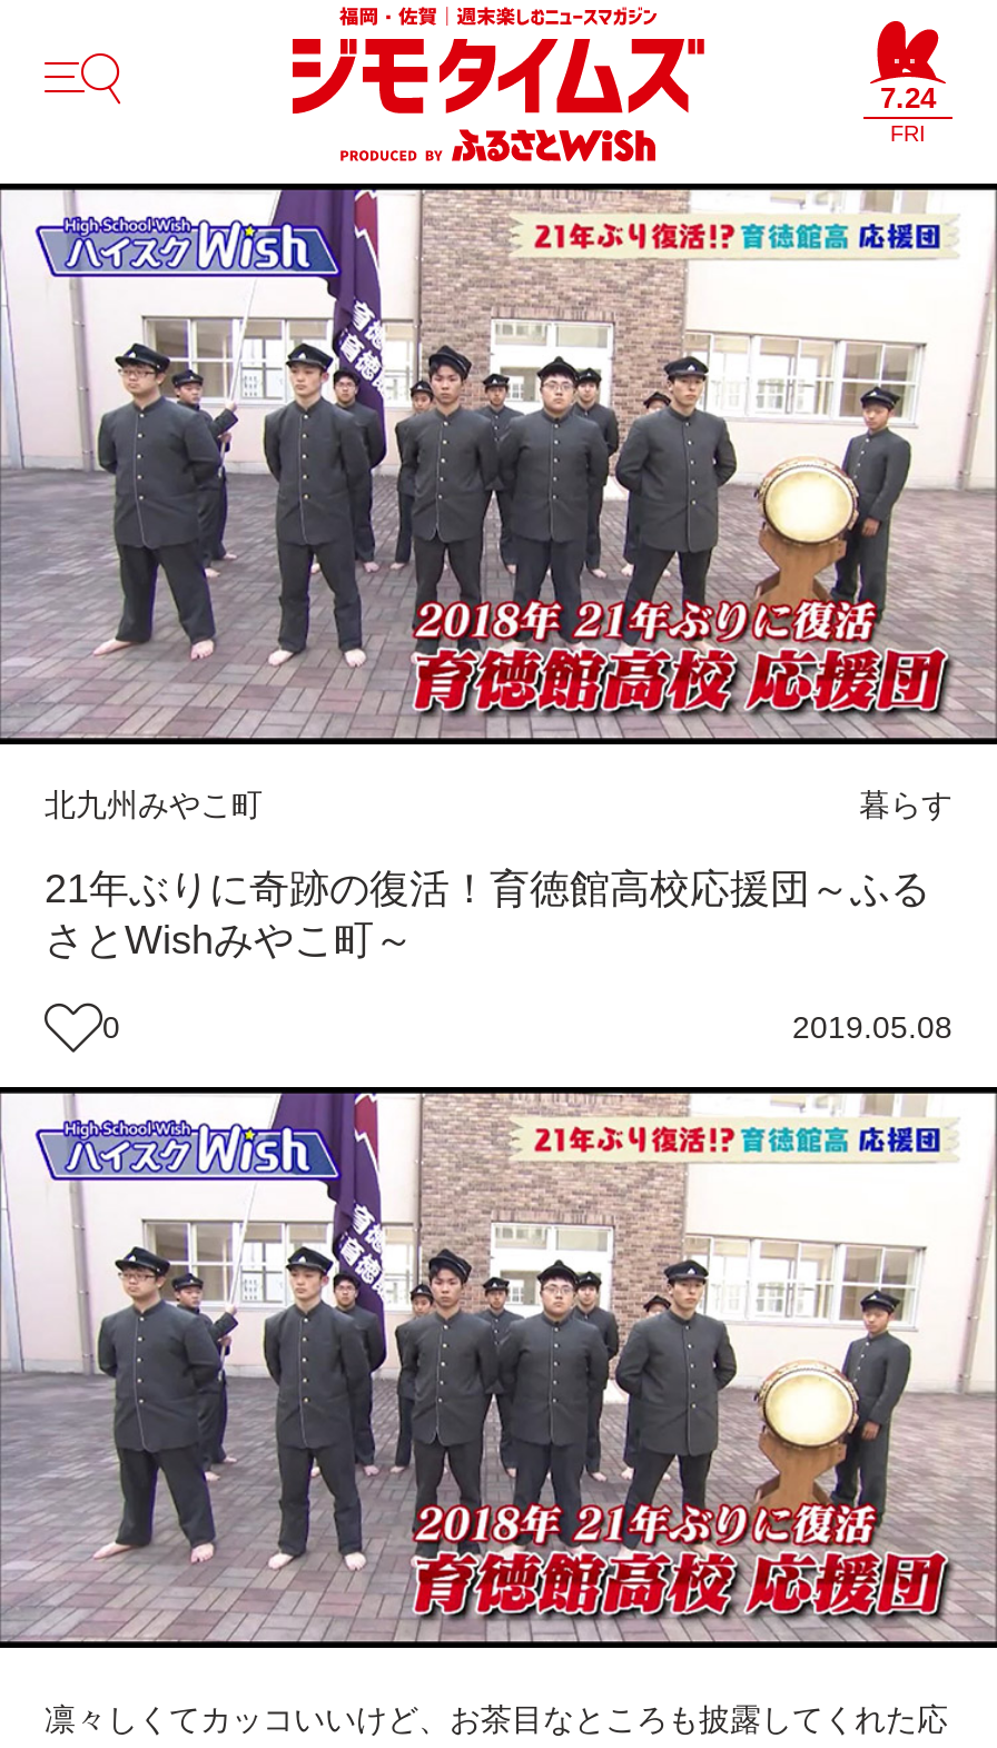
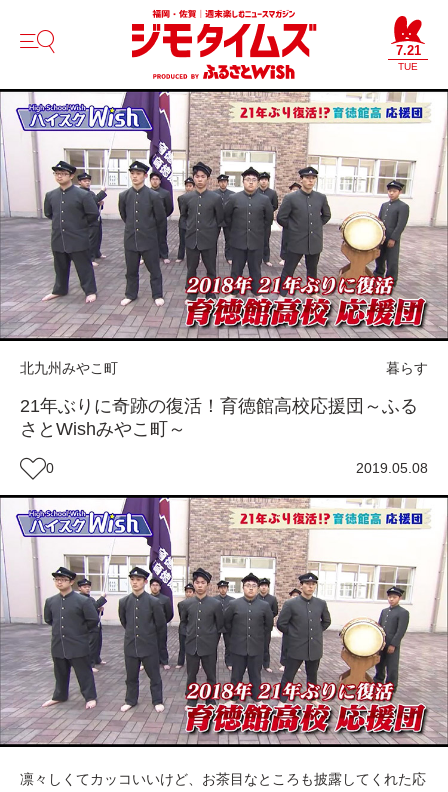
- 7.24
- FRI
+ 7.21
+ TUE
